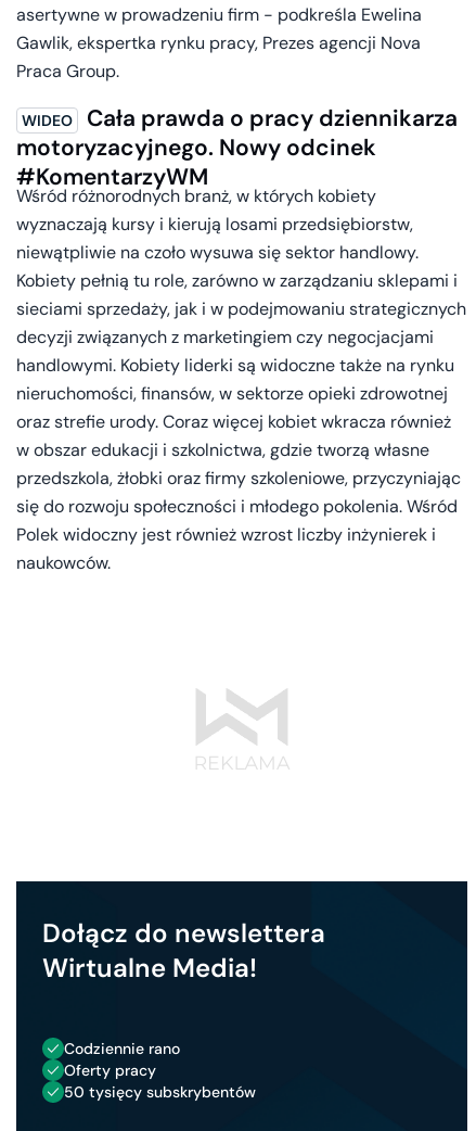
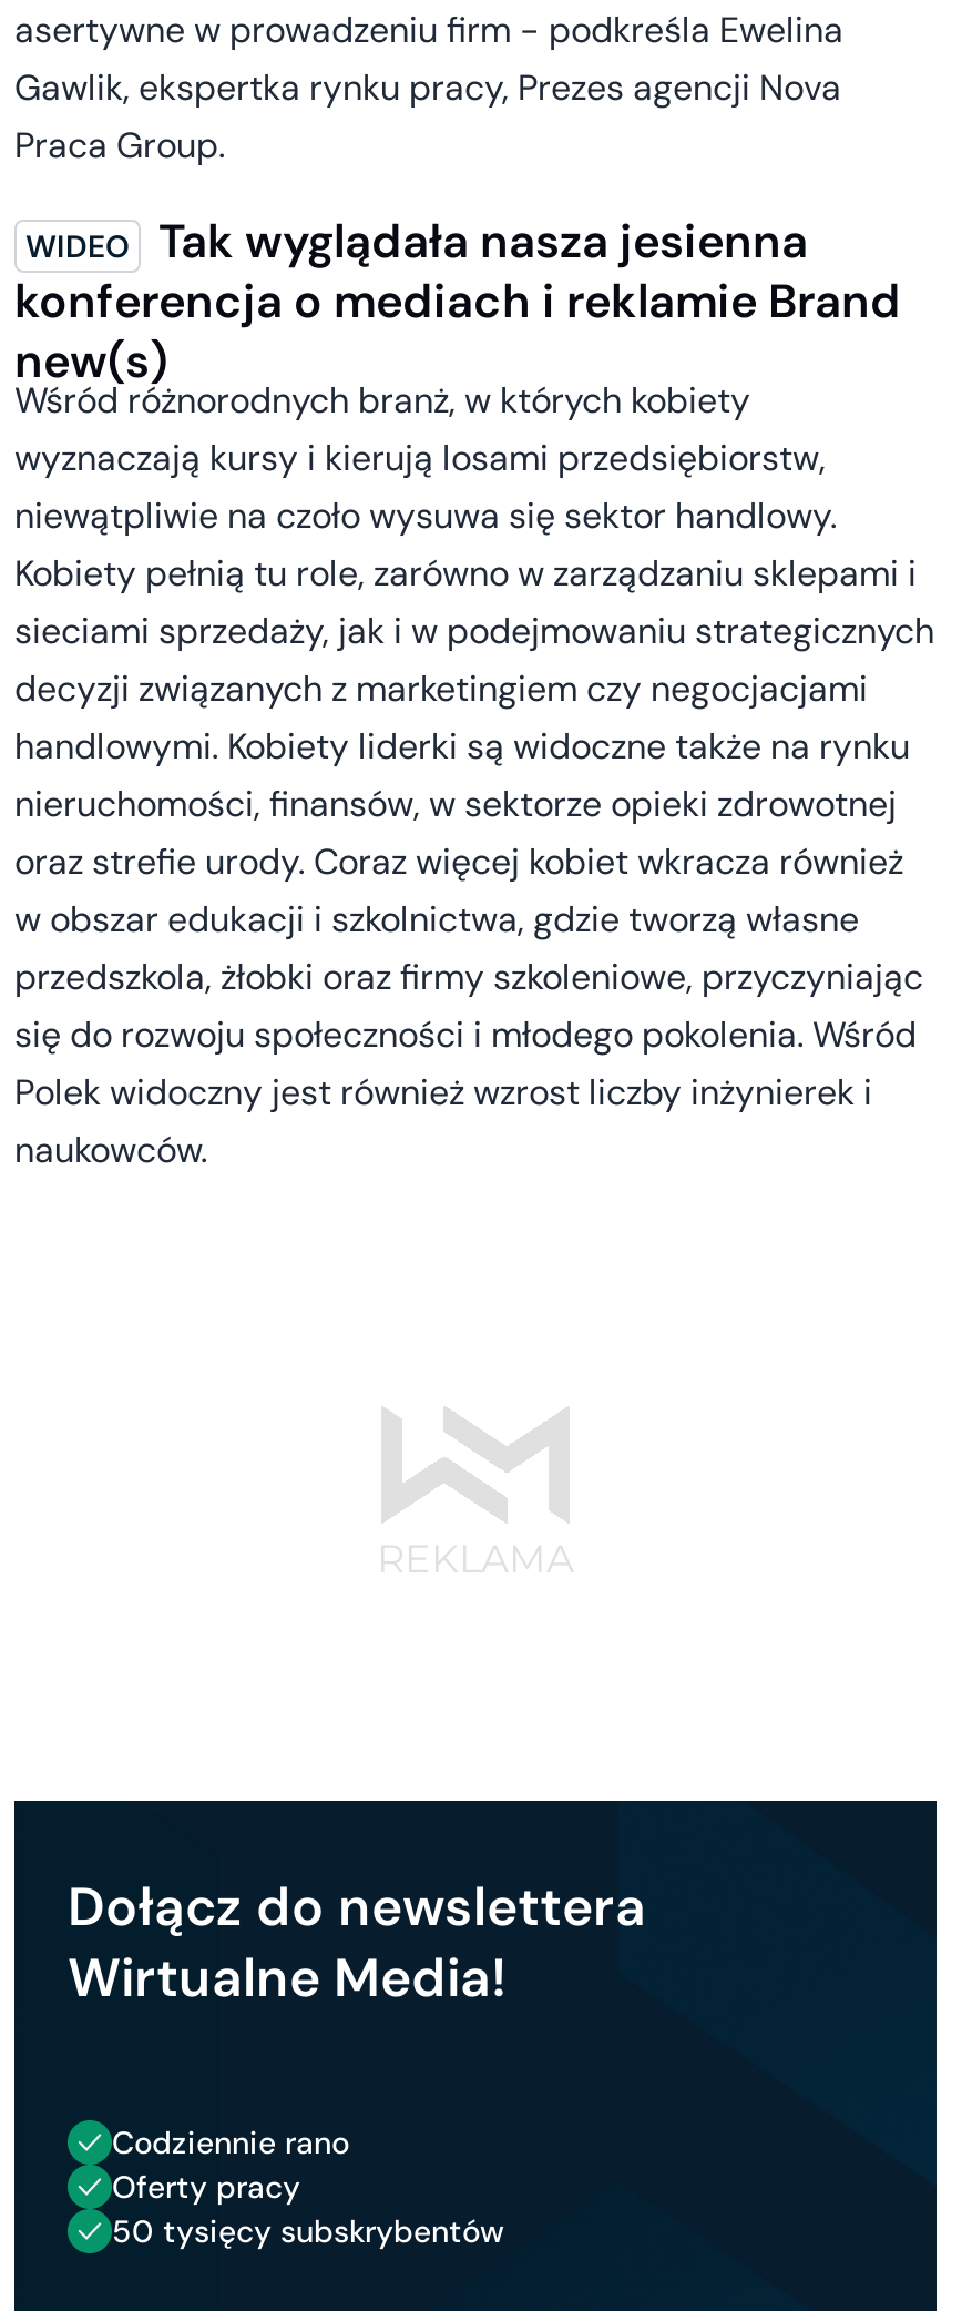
- Cała prawda o pracy dziennikarza
- motoryzacyjnego. Nowy odcinek
- #KomentarzyWM
+ Tak wyglądała nasza jesienna
+ konferencja o mediach i reklamie Brand
+ new(s)
